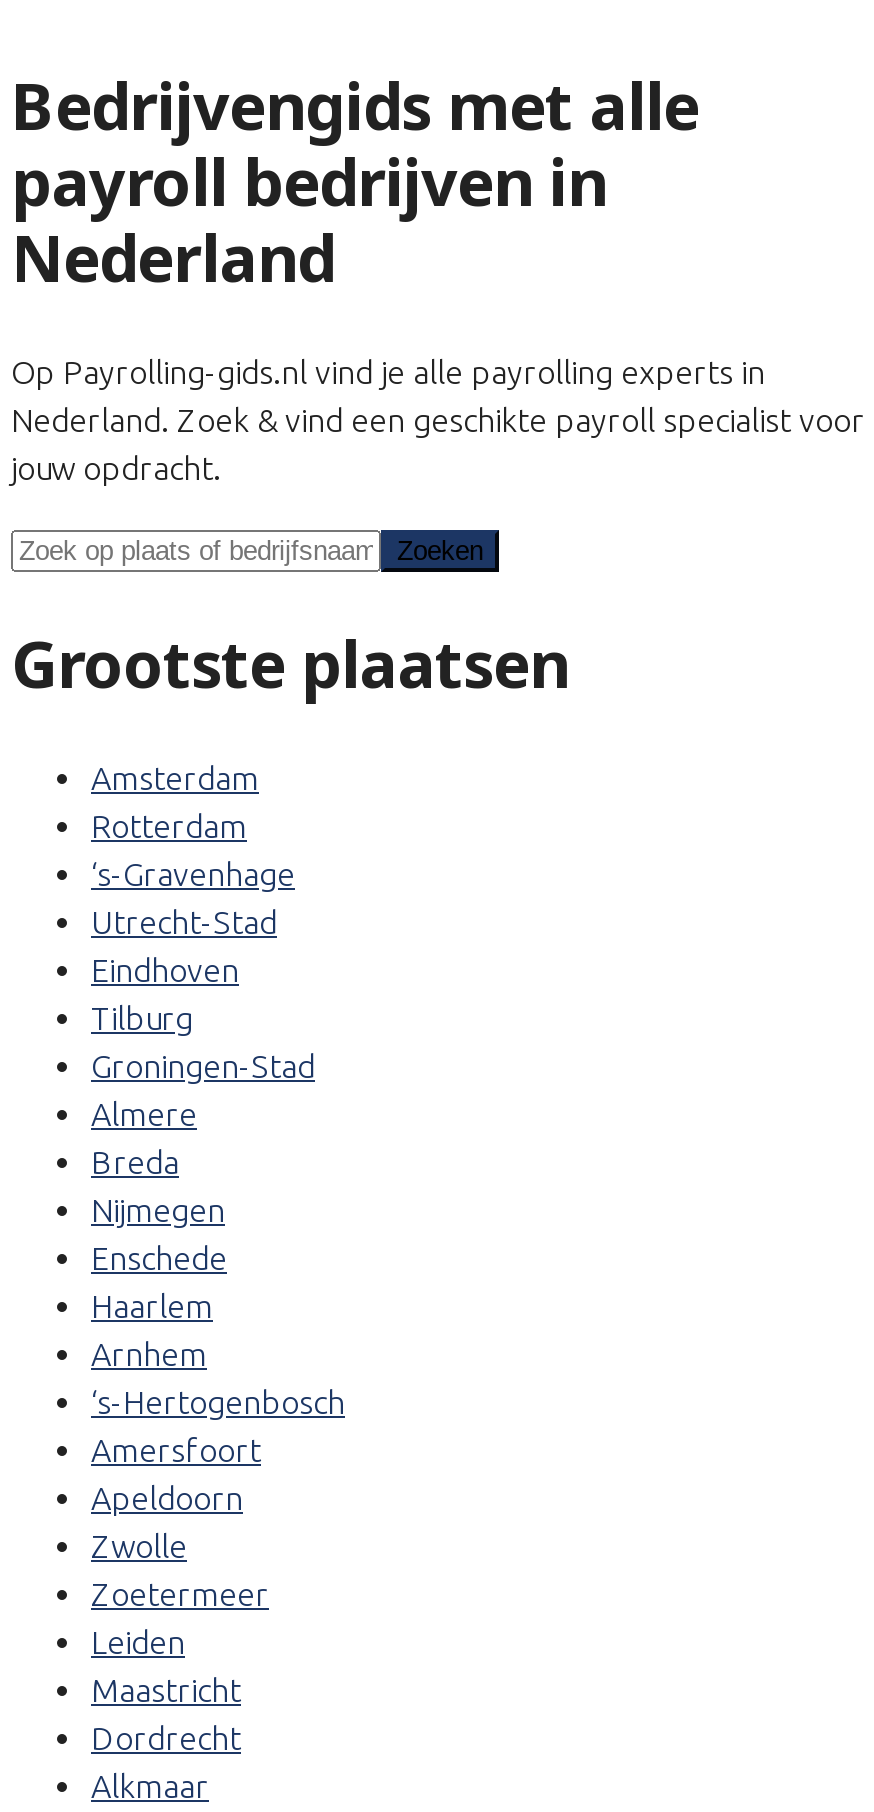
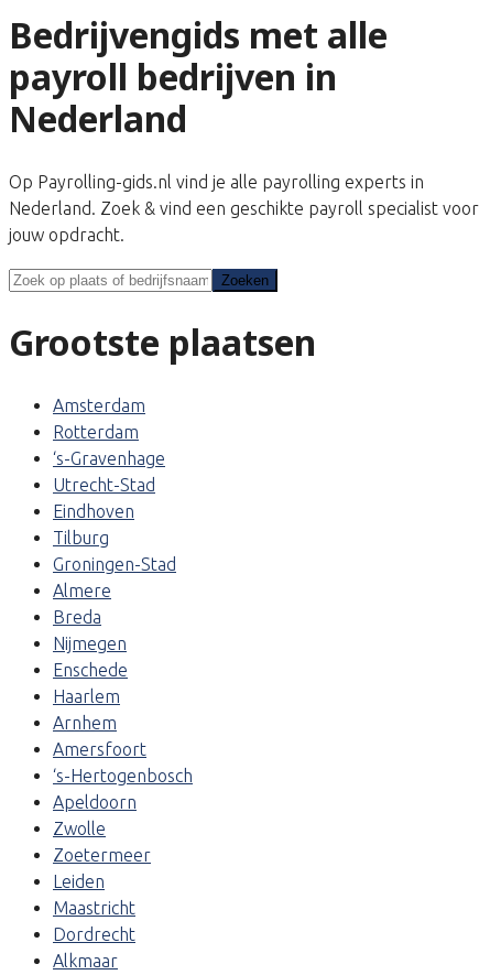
moved down: ‘s-Hertogenbosch

moved up: Amersfoort
